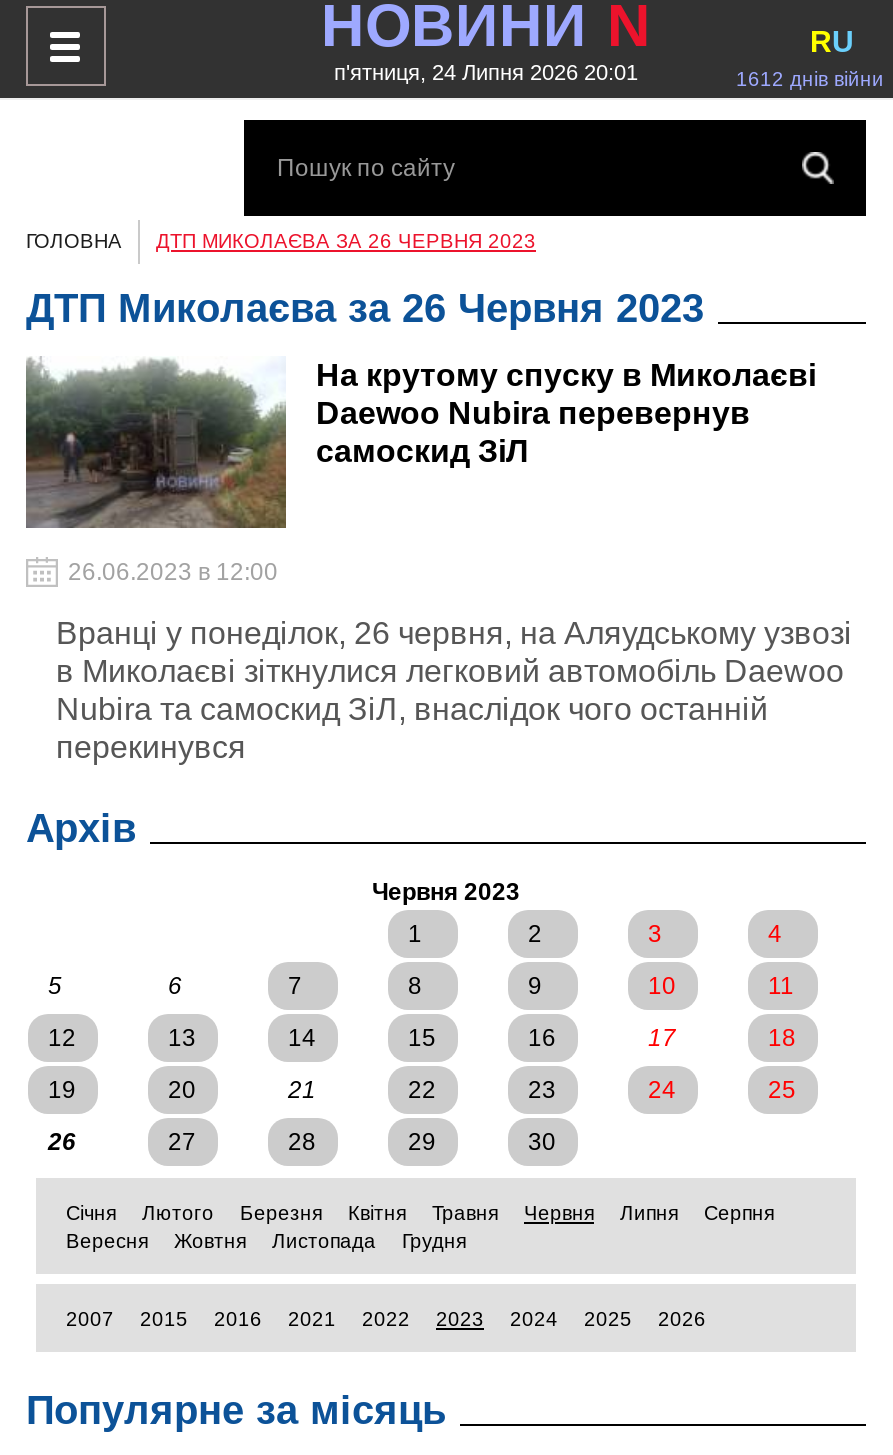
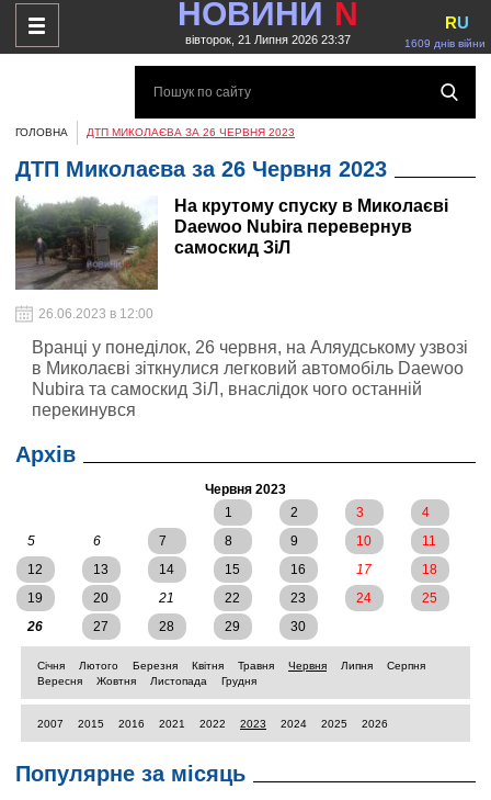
- п'ятниця, 24 Липня 2026 20:01
+ вівторок, 21 Липня 2026 23:37

- 1612 днів війни
+ 1609 днів війни
